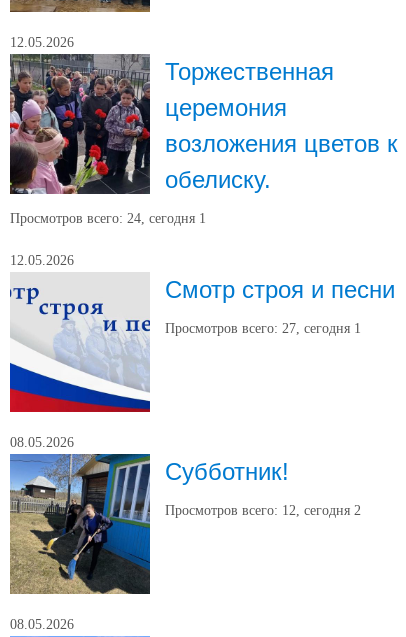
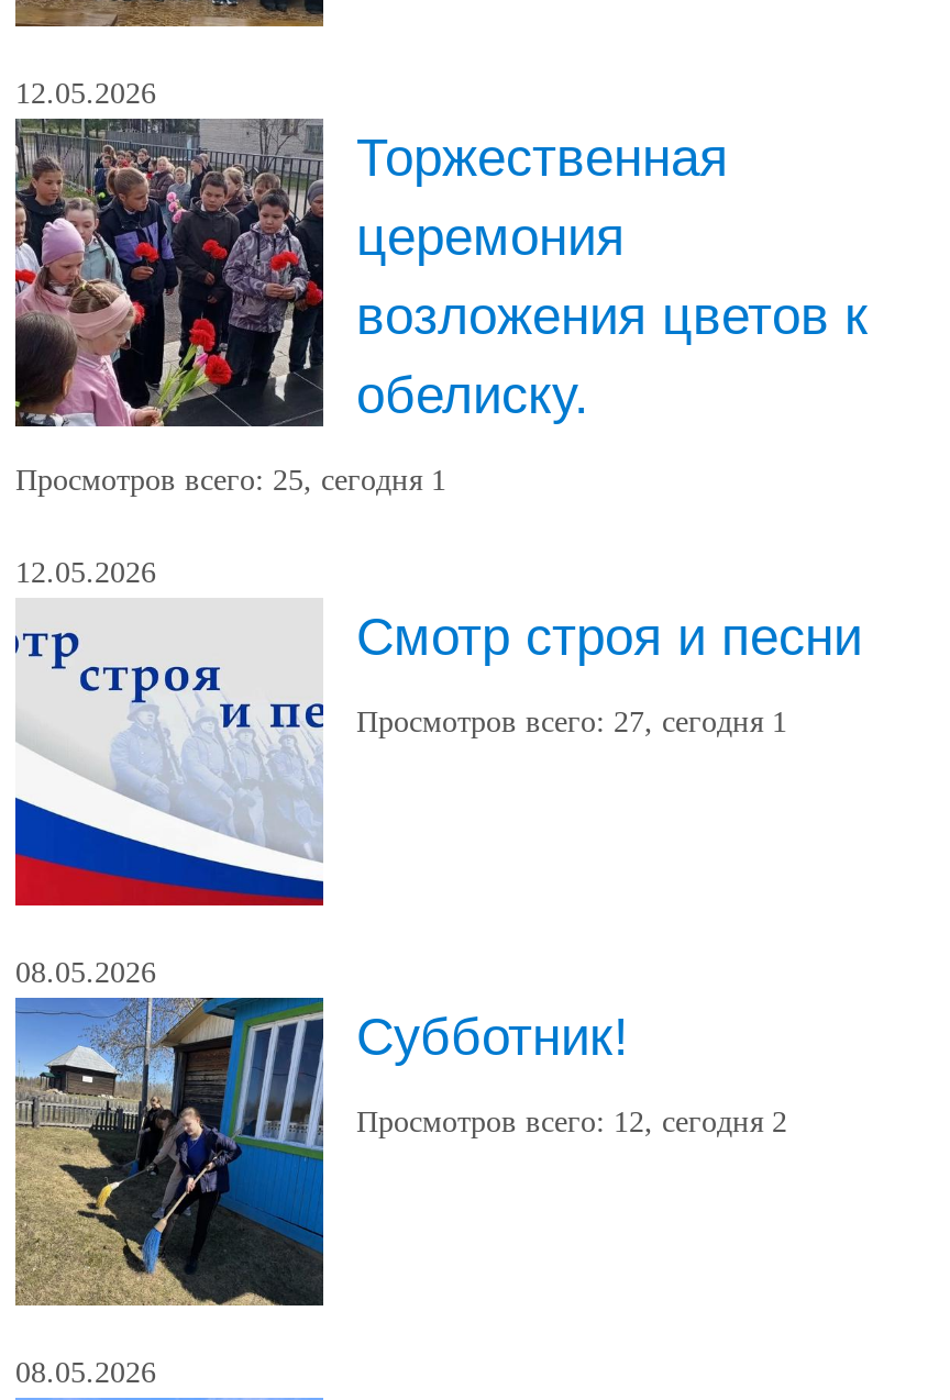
- Просмотров всего: 24, сегодня 1
+ Просмотров всего: 25, сегодня 1
